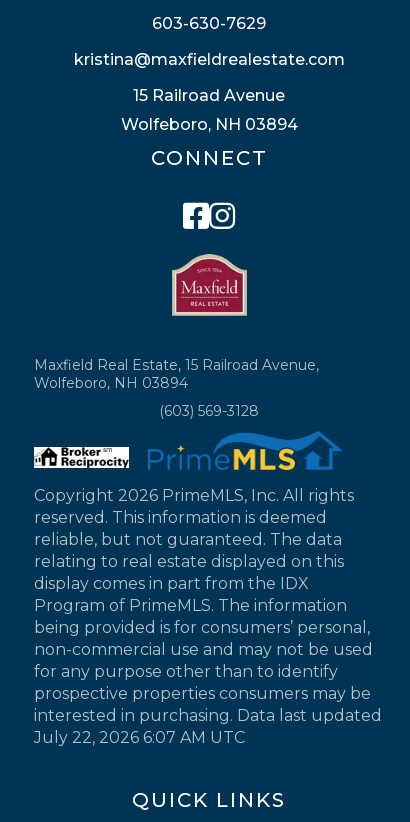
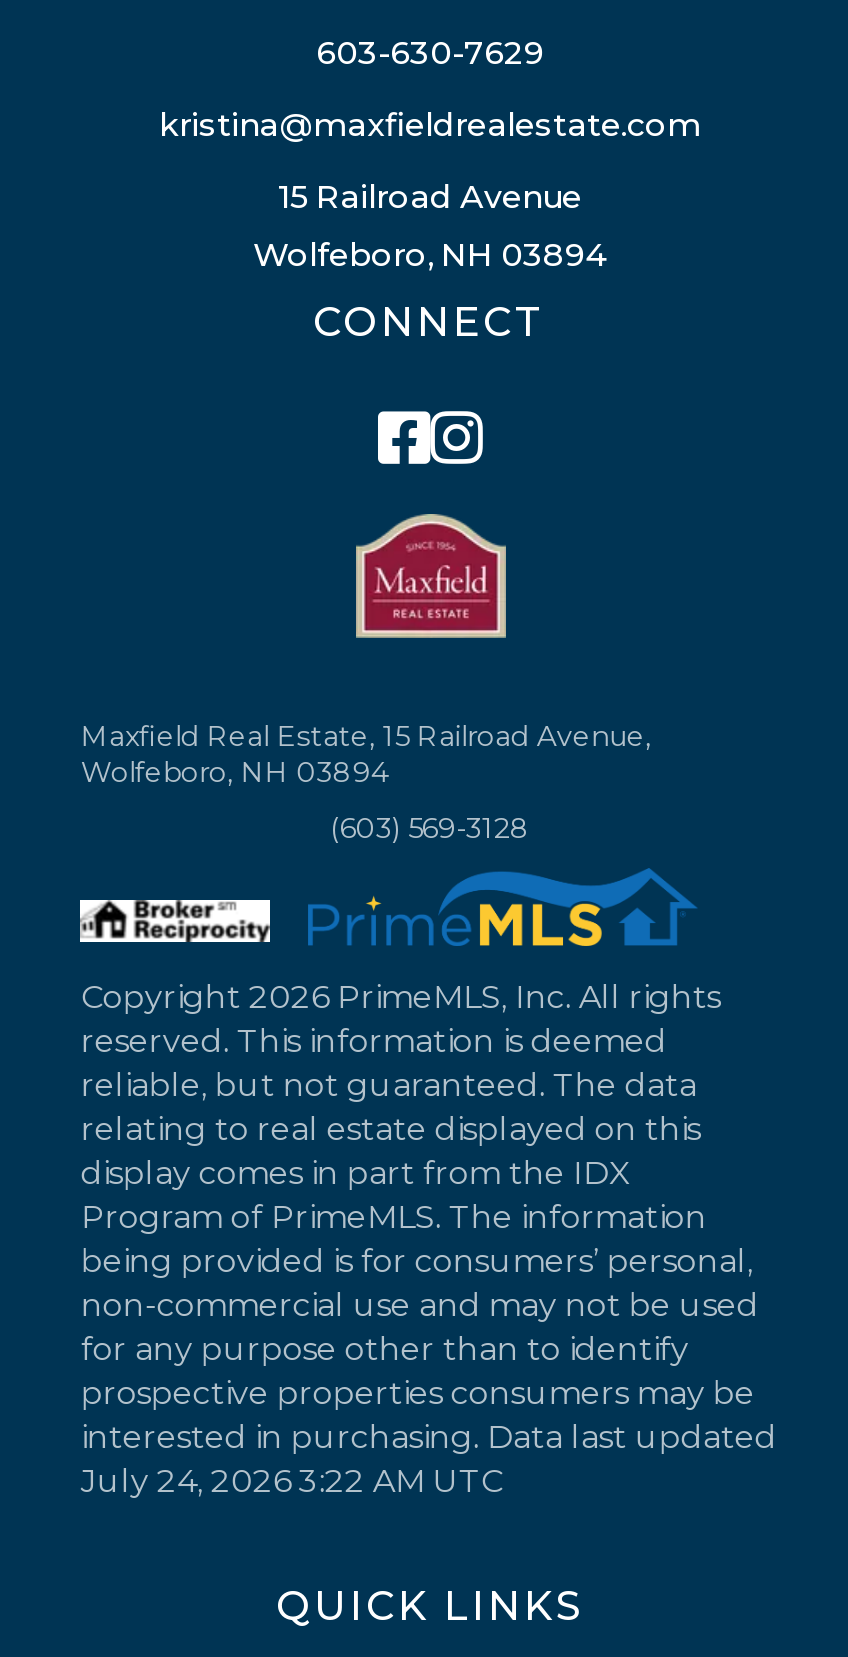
- July 22, 2026 6:07 AM UTC
+ July 24, 2026 3:22 AM UTC
